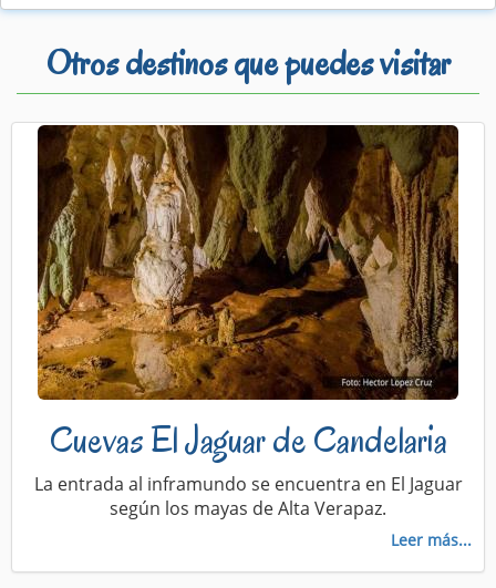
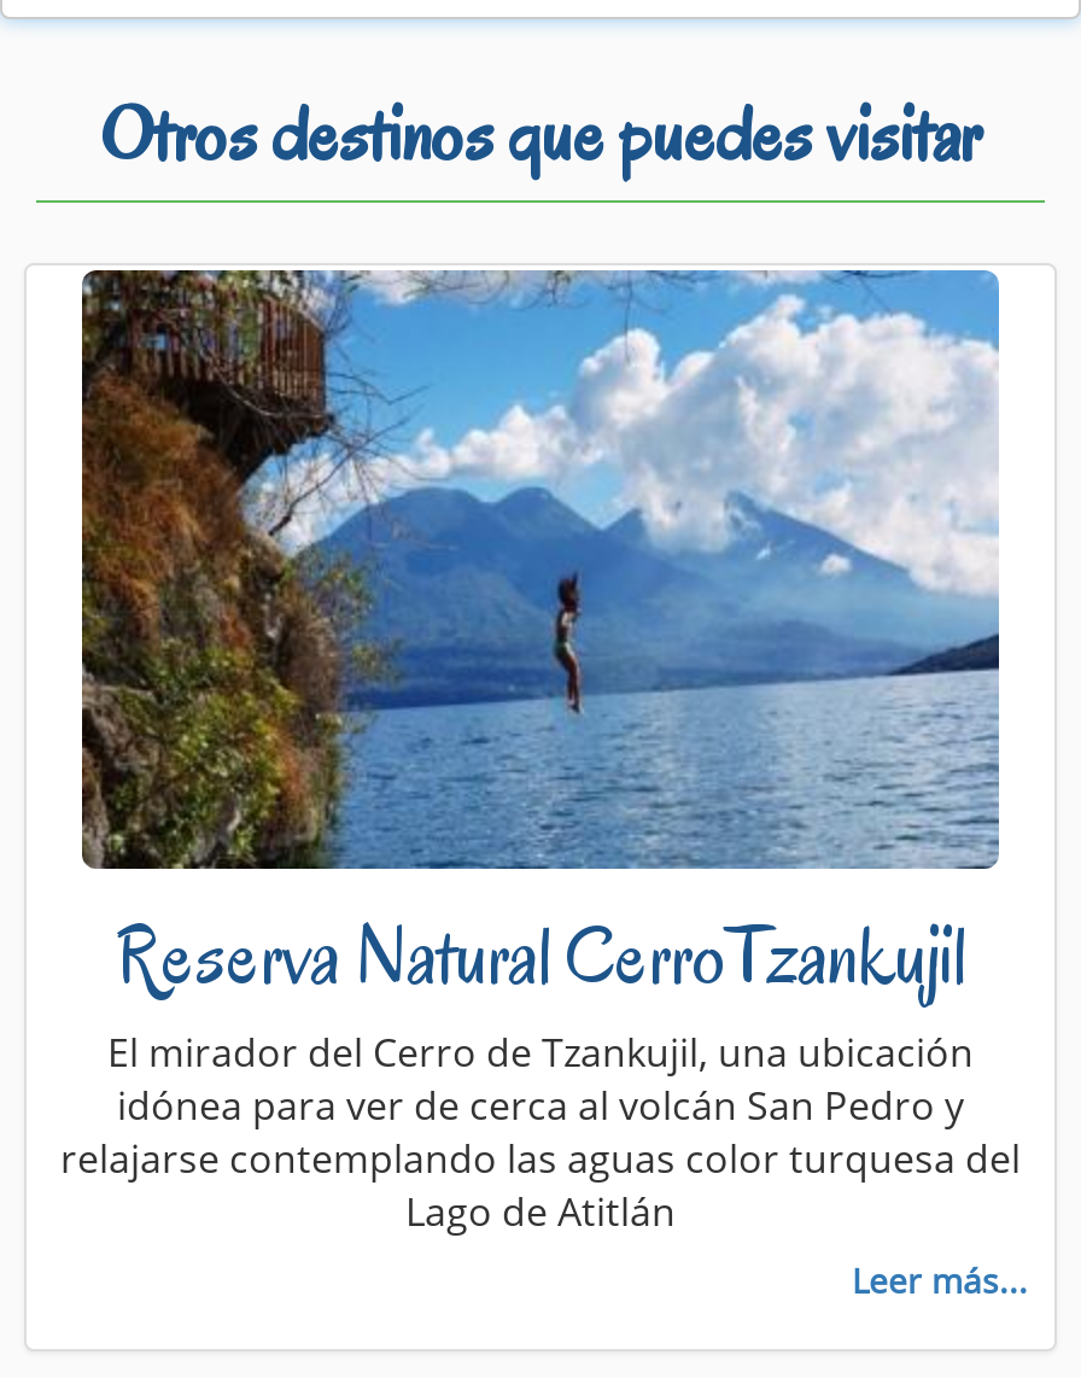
- [image]
+ [image]

- Cuevas El Jaguar de Candelaria
- La entrada al inframundo se encuentra en El Jaguar
- según los mayas de Alta Verapaz.
+ Reserva Natural CerroTzankujil
+ El mirador del Cerro de Tzankujil, una ubicación
+ idónea para ver de cerca al volcán San Pedro y
+ relajarse contemplando las aguas color turquesa del
+ Lago de Atitlán
